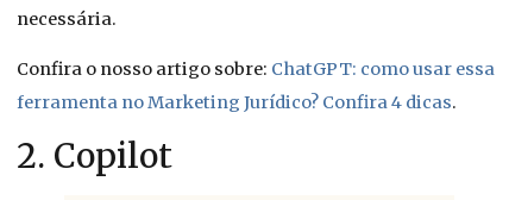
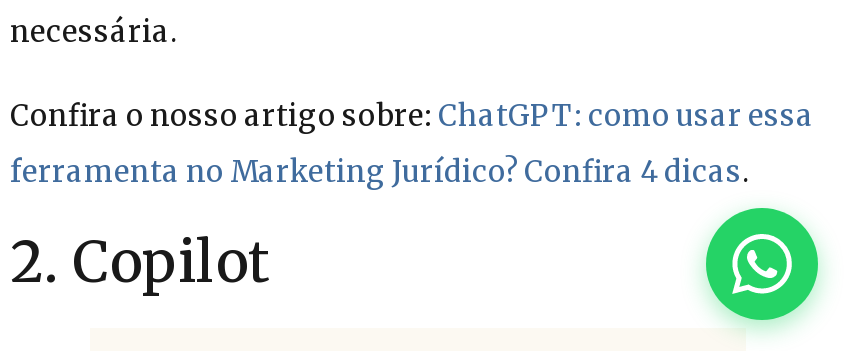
+ [image]
